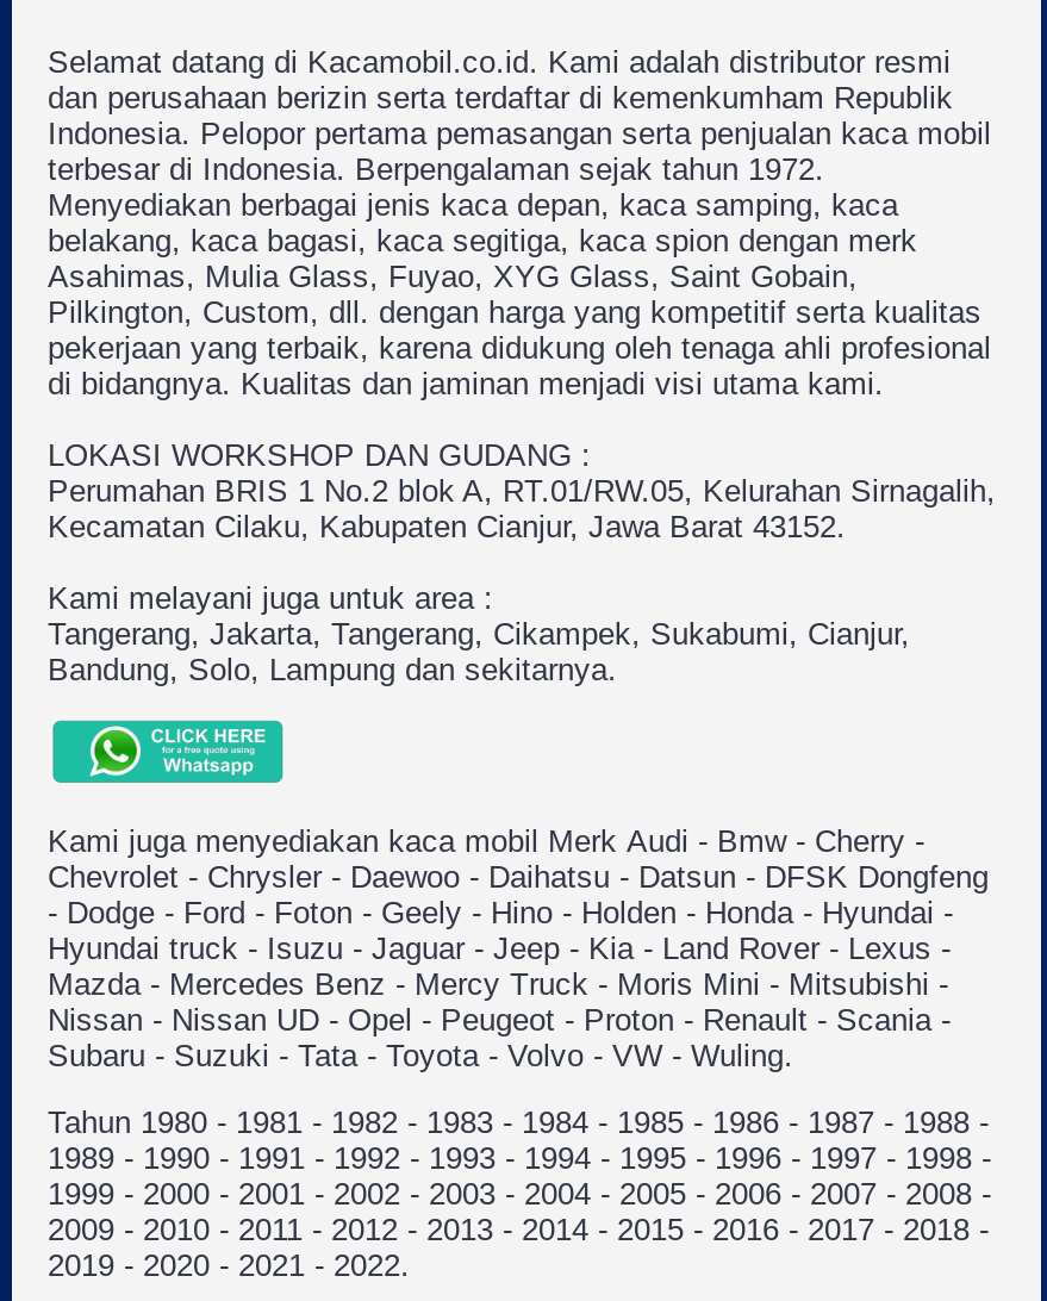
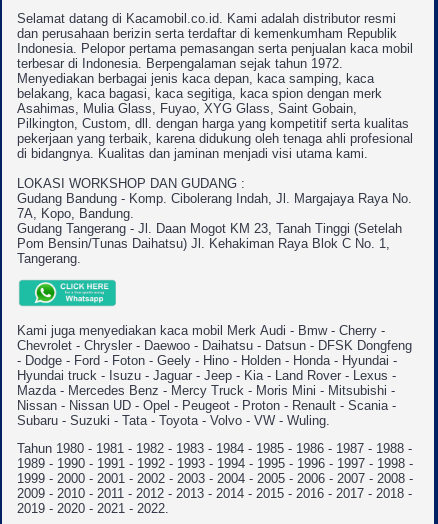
- Perumahan BRIS 1 No.2 blok A, RT.01/RW.05, Kelurahan Sirnagalih,
- Kecamatan Cilaku, Kabupaten Cianjur, Jawa Barat 43152.
- Kami melayani juga untuk area :
- Tangerang, Jakarta, Tangerang, Cikampek, Sukabumi, Cianjur,
- Bandung, Solo, Lampung dan sekitarnya.
+ Gudang Bandung - Komp. Cibolerang Indah, Jl. Margajaya Raya No.
+ 7A, Kopo, Bandung.
+ Gudang Tangerang - Jl. Daan Mogot KM 23, Tanah Tinggi (Setelah
+ Pom Bensin/Tunas Daihatsu) Jl. Kehakiman Raya Blok C No. 1,
+ Tangerang.
